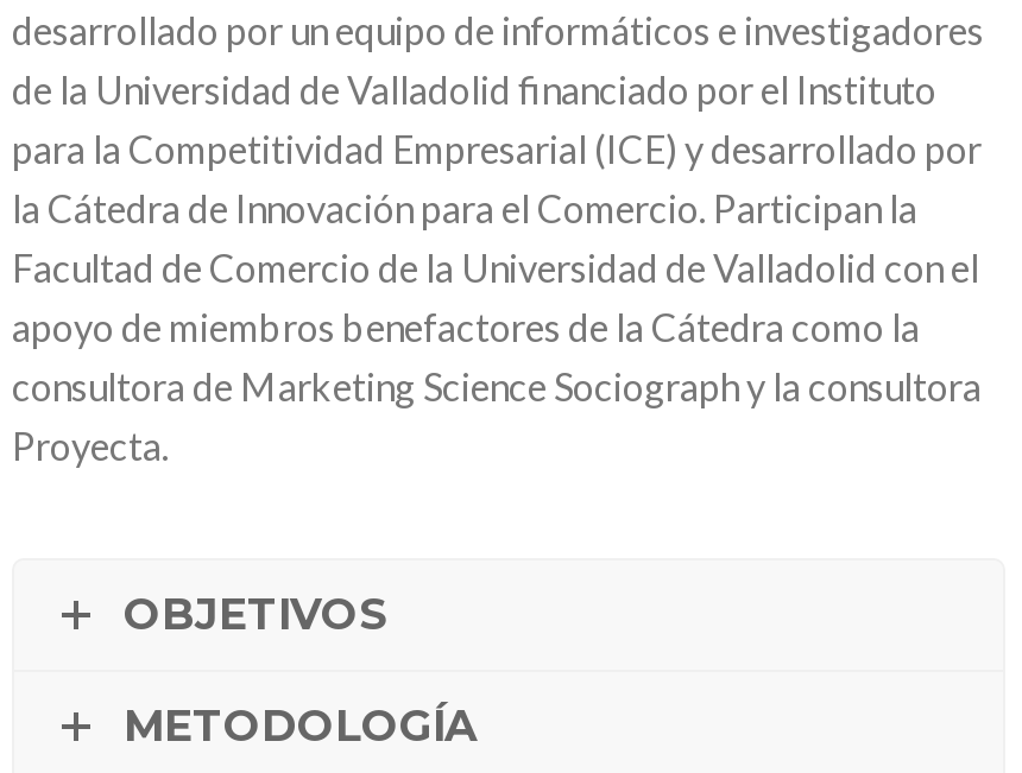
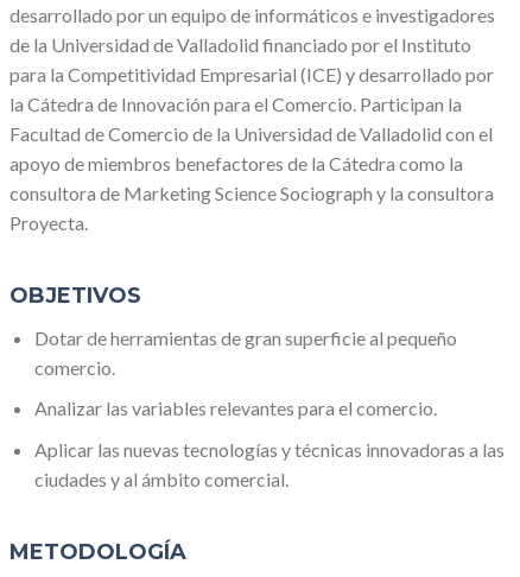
+ Dotar de herramientas de gran superficie al pequeño
+ comercio.
+ Analizar las variables relevantes para el comercio.
+ Aplicar las nuevas tecnologías y técnicas innovadoras a las
+ ciudades y al ámbito comercial.
